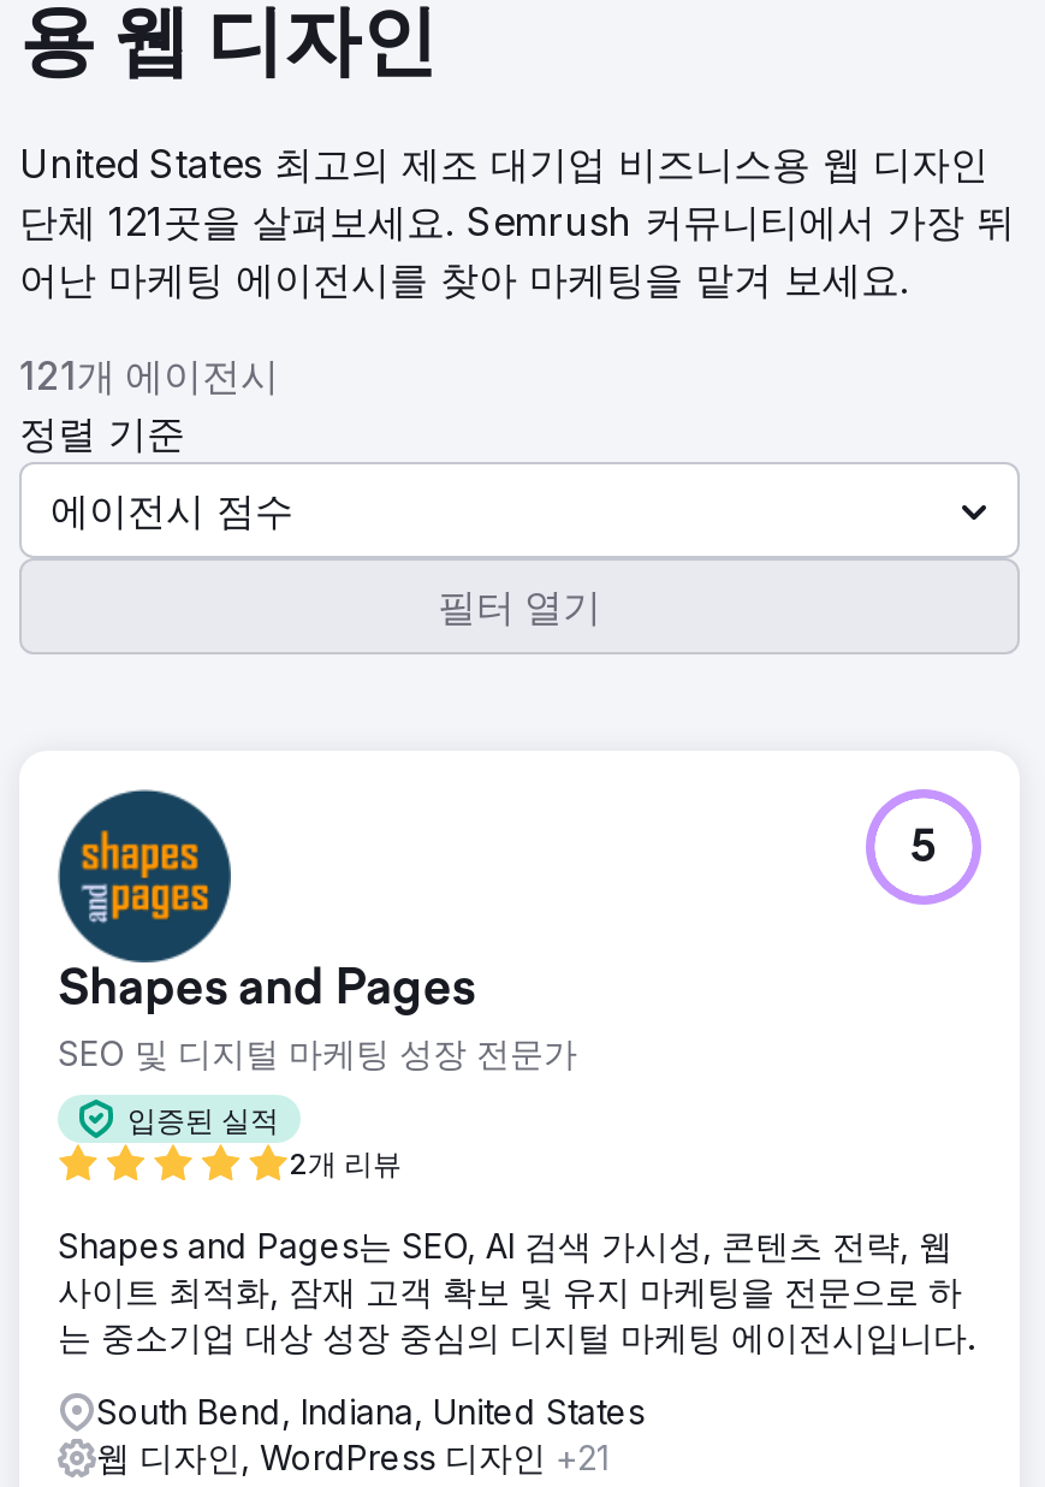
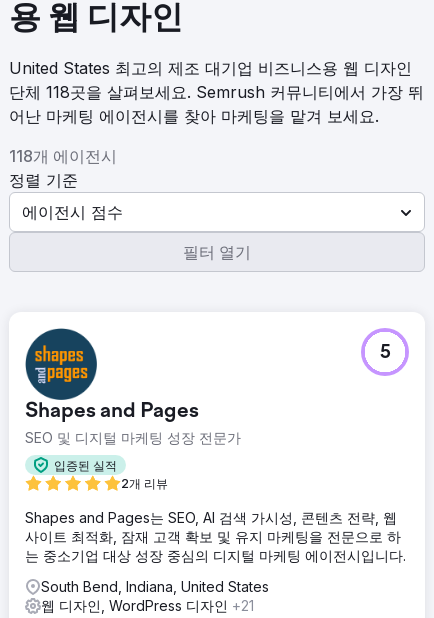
- 단체 121곳을 살펴보세요. Semrush 커뮤니티에서 가장 뛰
+ 단체 118곳을 살펴보세요. Semrush 커뮤니티에서 가장 뛰

- 121개 에이전시
+ 118개 에이전시
